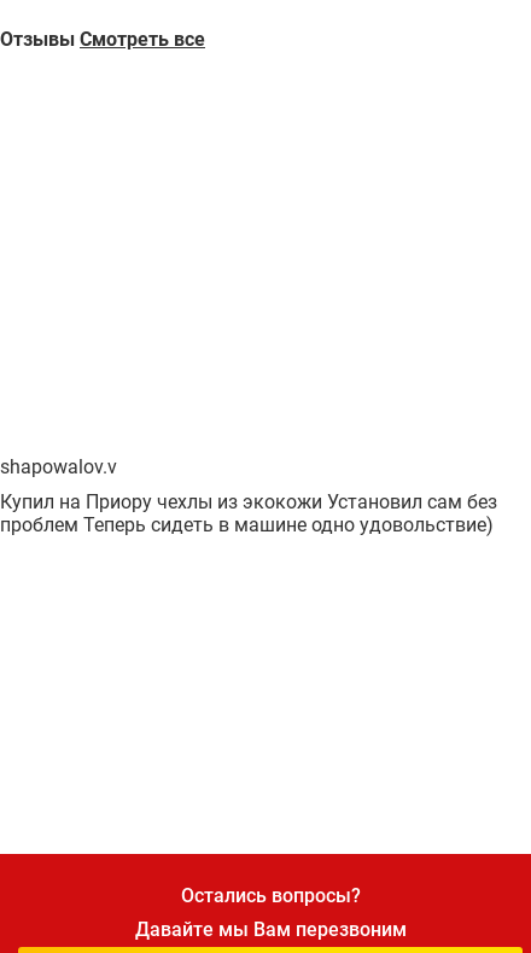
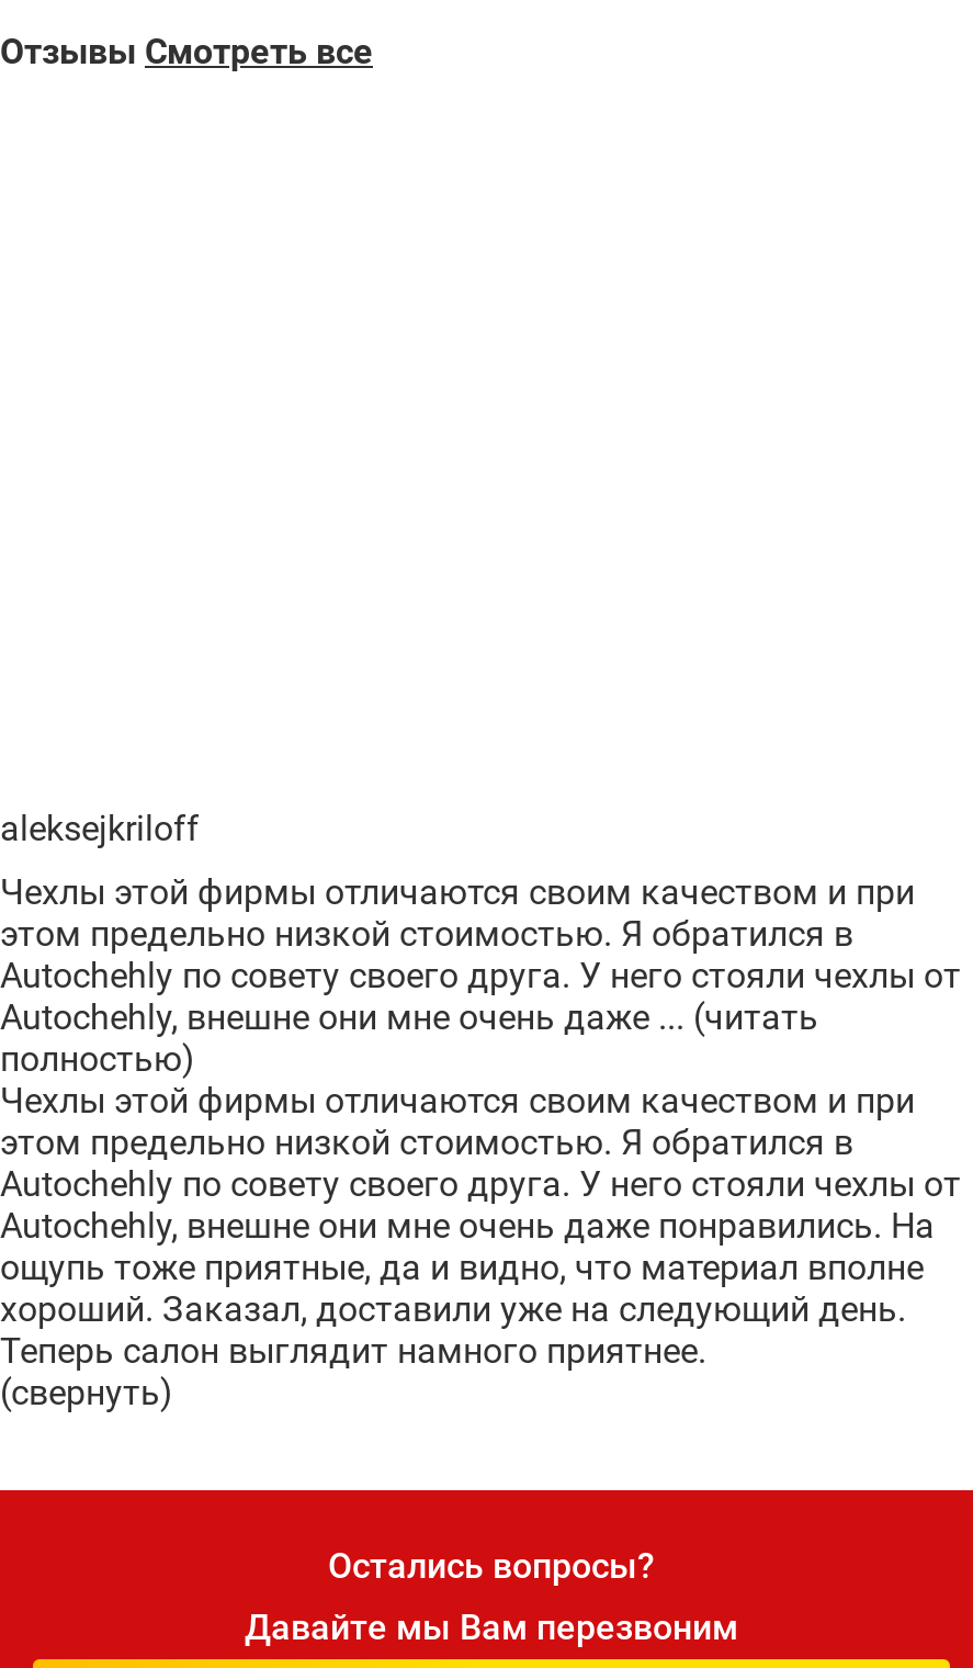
- shapowalov.v
+ aleksejkriloff

- Купил на Приору чехлы из экокожи Установил сам без
- проблем Теперь сидеть в машине одно удовольствие)
+ Чехлы этой фирмы отличаются своим качеством и при
+ этом предельно низкой стоимостью. Я обратился в
+ Autochehly по совету своего друга. У него стояли чехлы от
+ Autochehly, внешне они мне очень даже ... (читать
+ полностью)
+ Чехлы этой фирмы отличаются своим качеством и при
+ этом предельно низкой стоимостью. Я обратился в
+ Autochehly по совету своего друга. У него стояли чехлы от
+ Autochehly, внешне они мне очень даже понравились. На
+ ощупь тоже приятные, да и видно, что материал вполне
+ хороший. Заказал, доставили уже на следующий день.
+ Теперь салон выглядит намного приятнее.
+ (свернуть)
